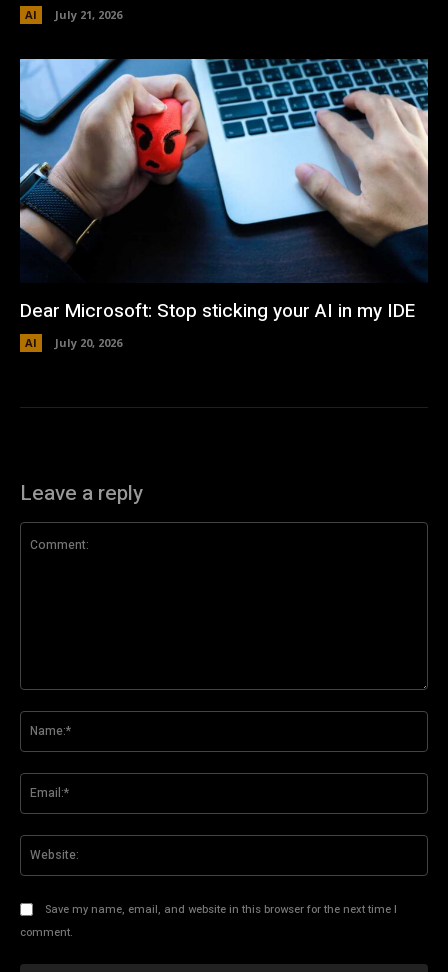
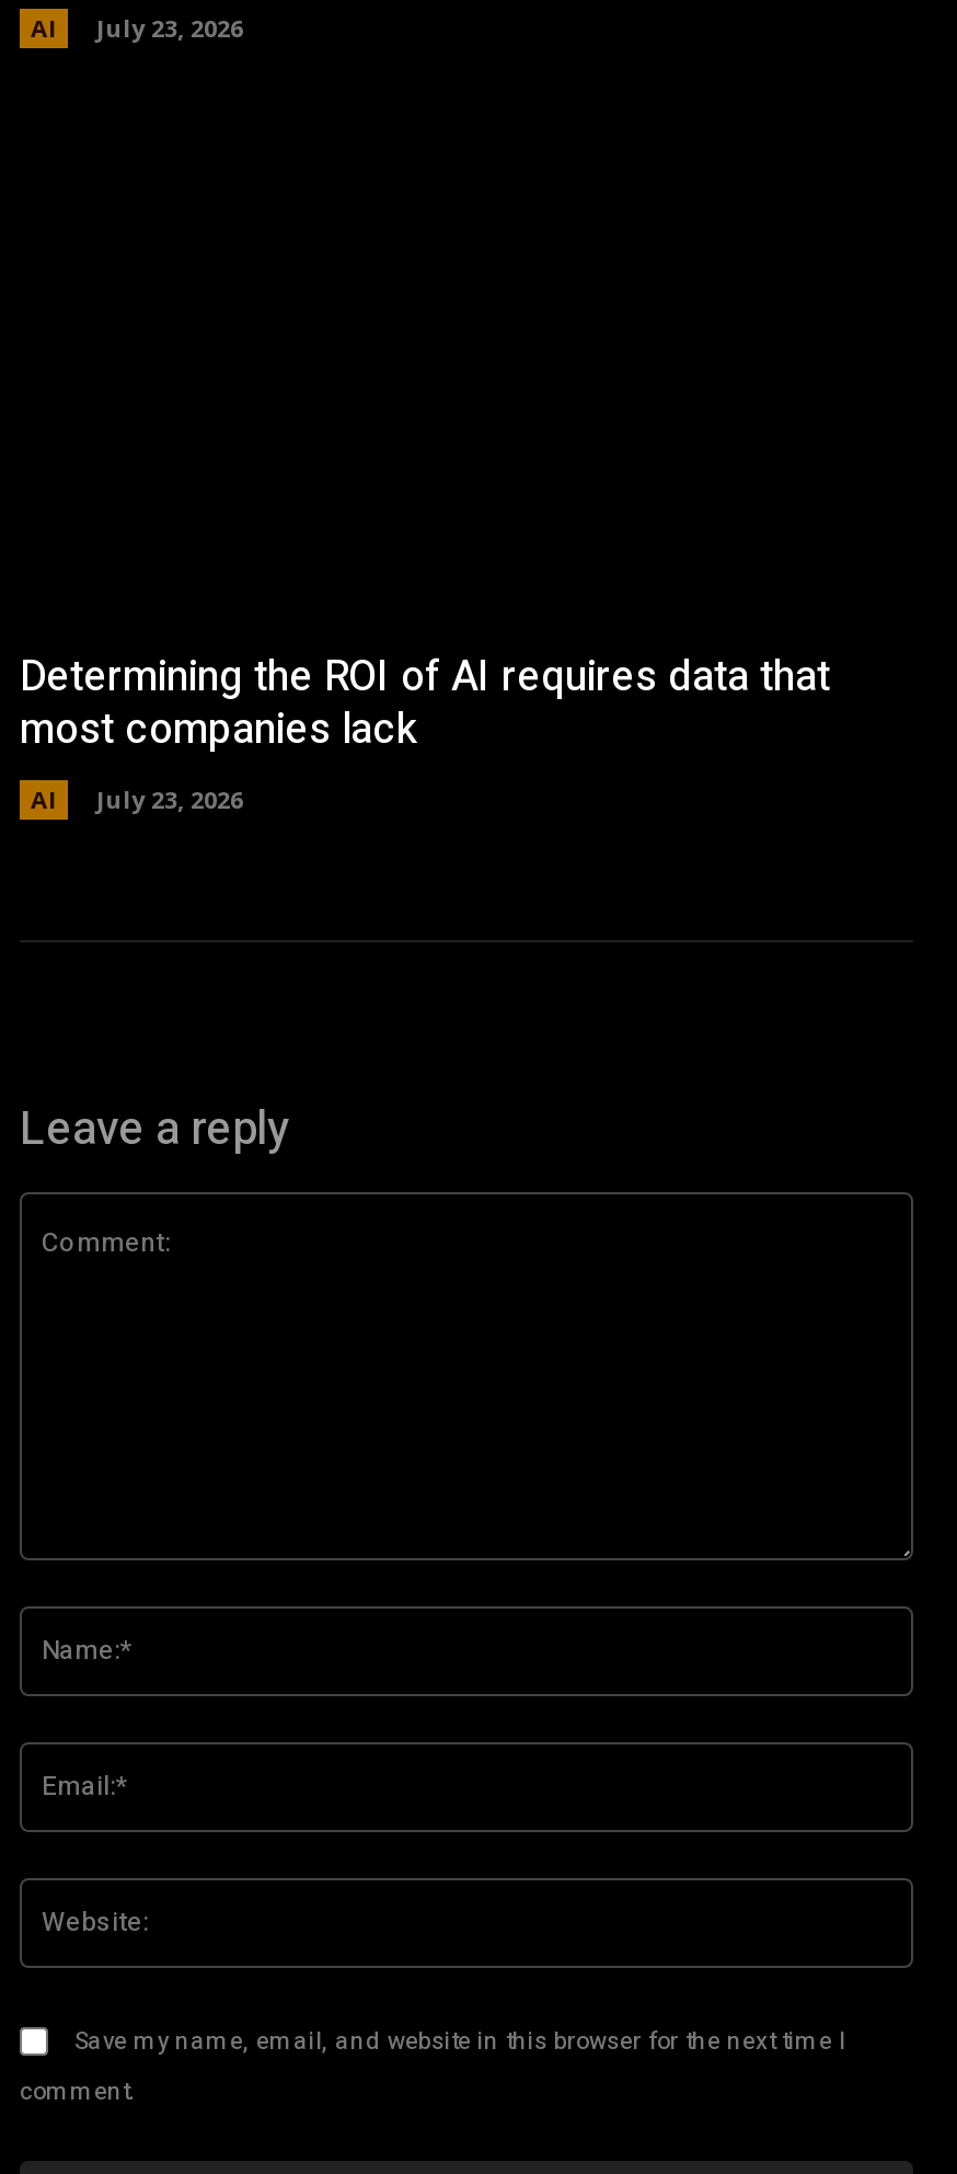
- AI July 21, 2026
+ AI July 23, 2026

- [image]

- Dear Microsoft: Stop sticking your AI in my IDE
+ Determining the ROI of AI requires data that
+ most companies lack

- AI July 20, 2026
+ AI July 23, 2026
